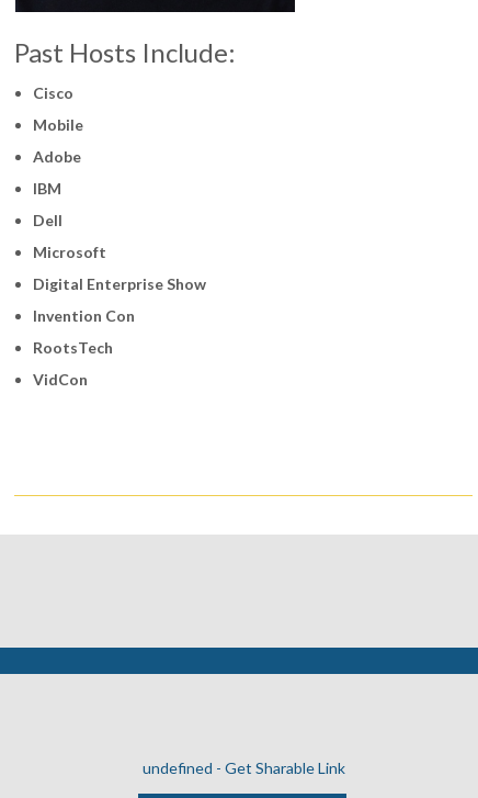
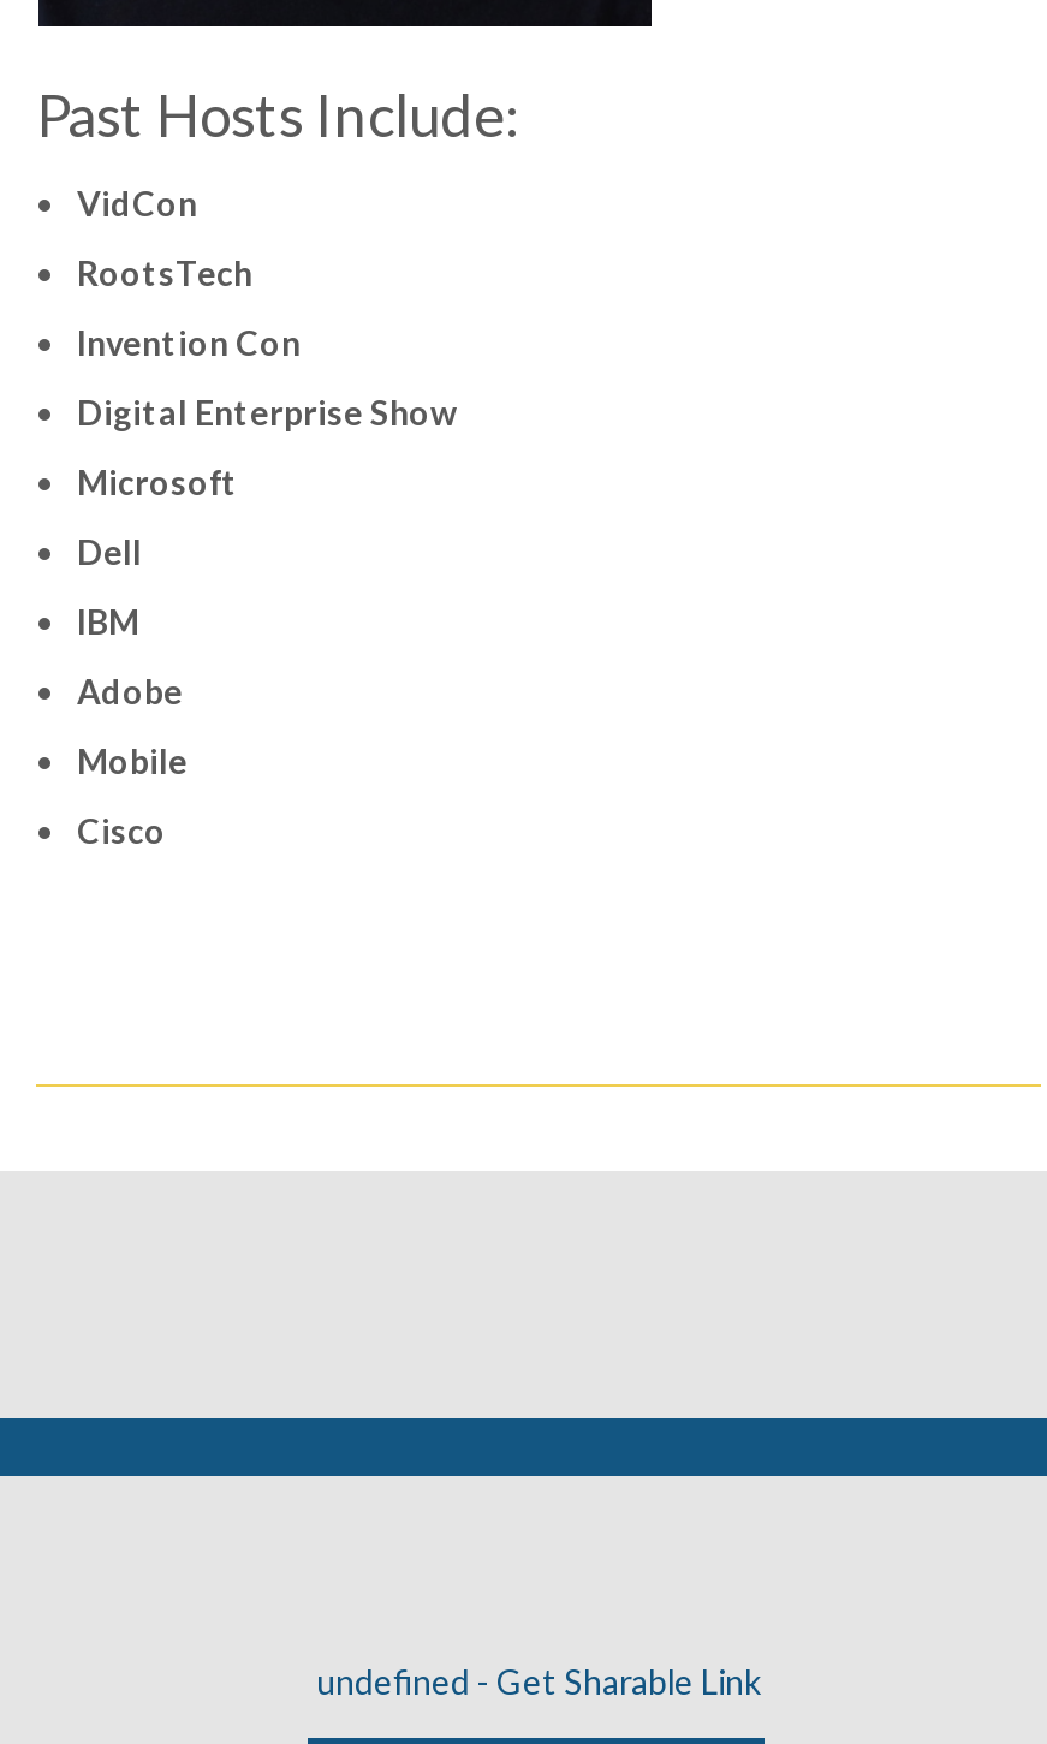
moved down: Cisco

moved up: Mobile | Adobe | IBM | ... | RootsTech | VidCon
